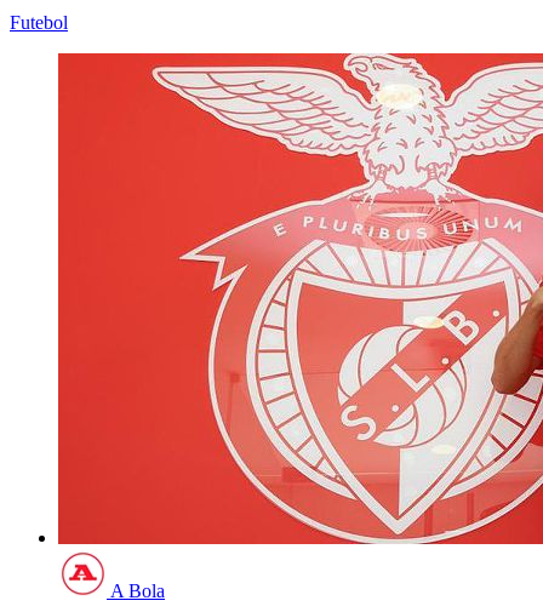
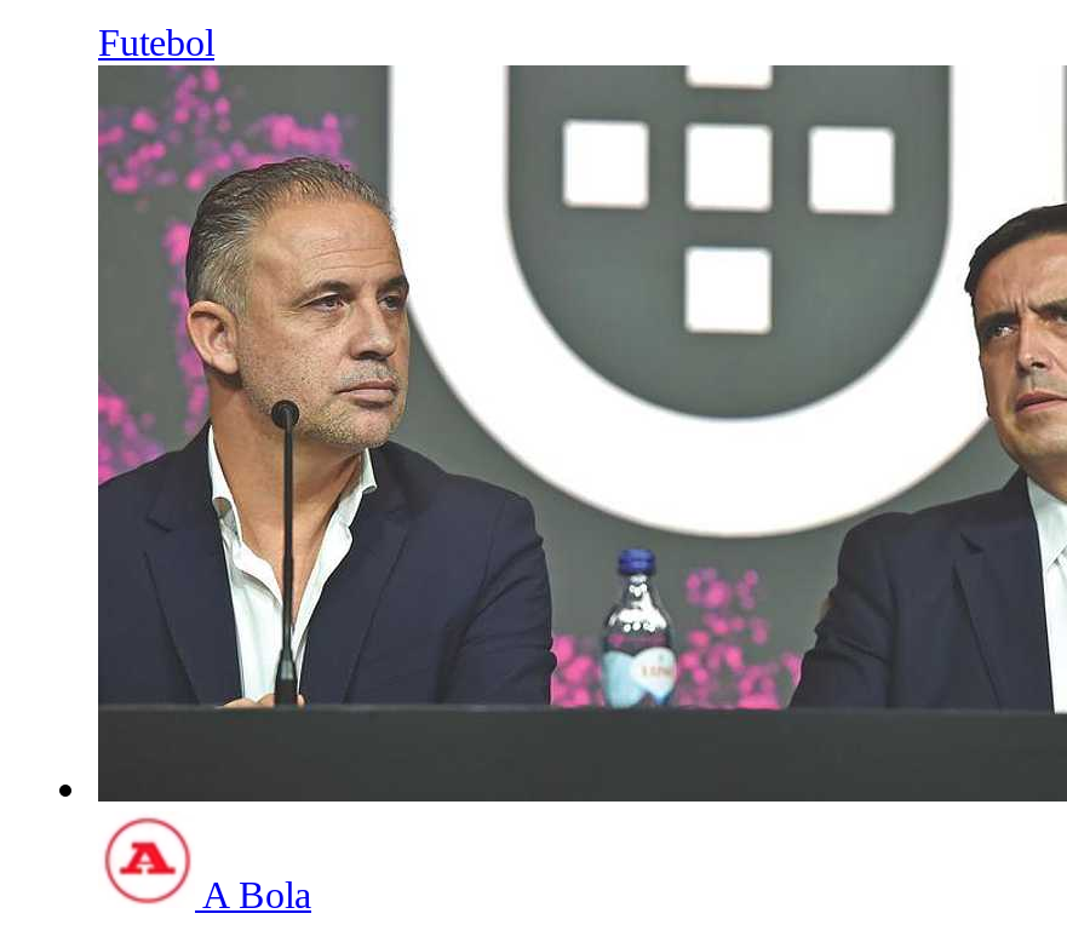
- [image]
+ [image]
